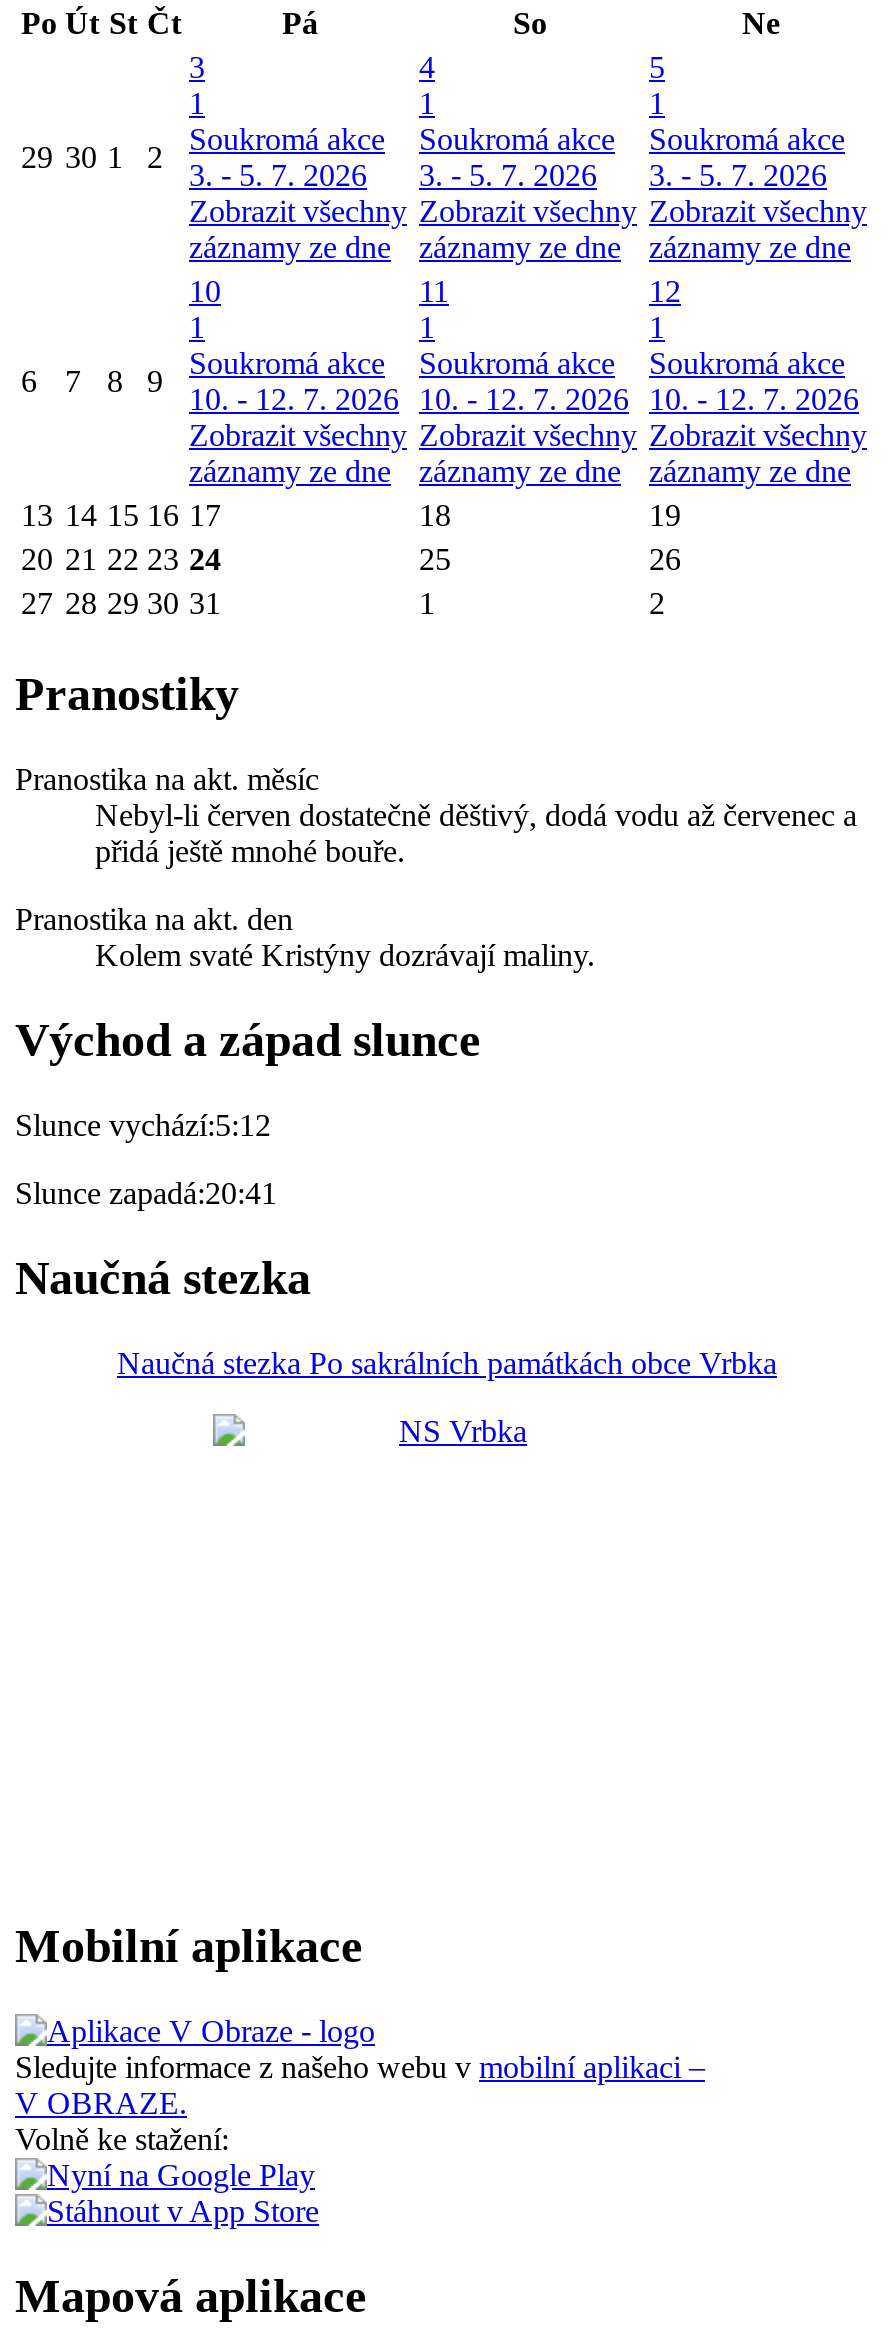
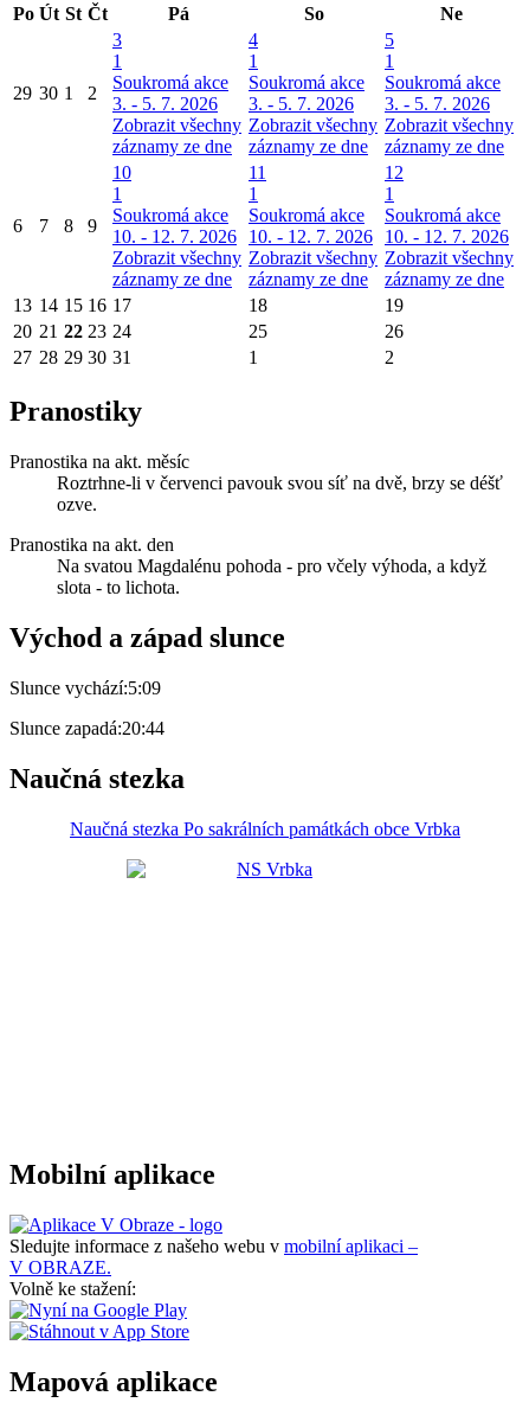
- Nebyl-li červen dostatečně děštivý, dodá vodu až červenec a
- přidá ještě mnohé bouře.
+ Roztrhne-li v červenci pavouk svou síť na dvě, brzy se déšť
+ ozve.

- Kolem svaté Kristýny dozrávají maliny.
+ Na svatou Magdalénu pohoda - pro včely výhoda, a když
+ slota - to lichota.

- Slunce vychází:5:12
+ Slunce vychází:5:09

- Slunce zapadá:20:41
+ Slunce zapadá:20:44
